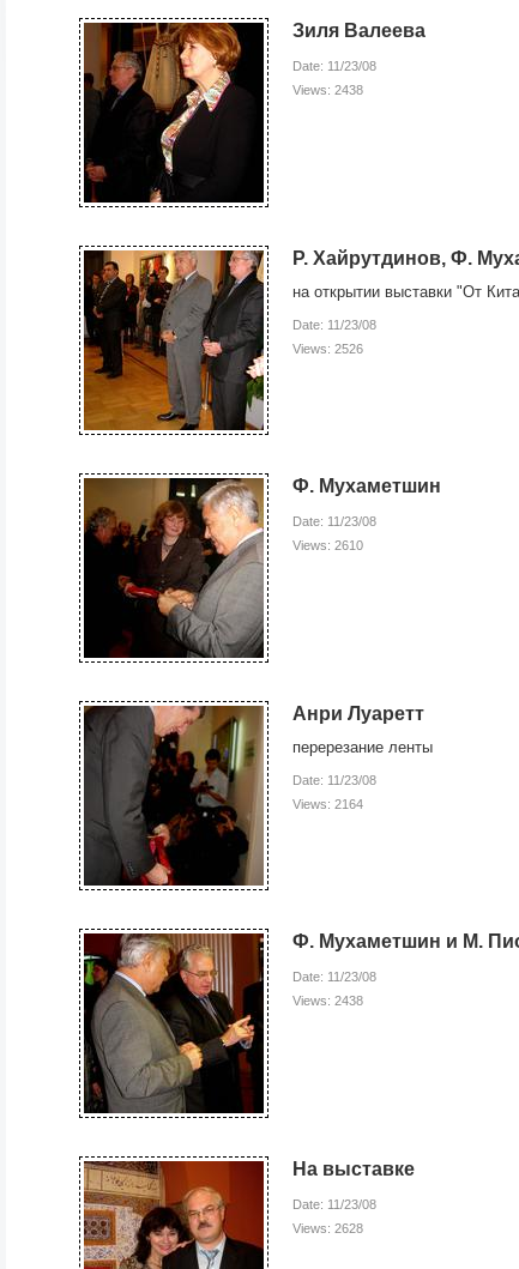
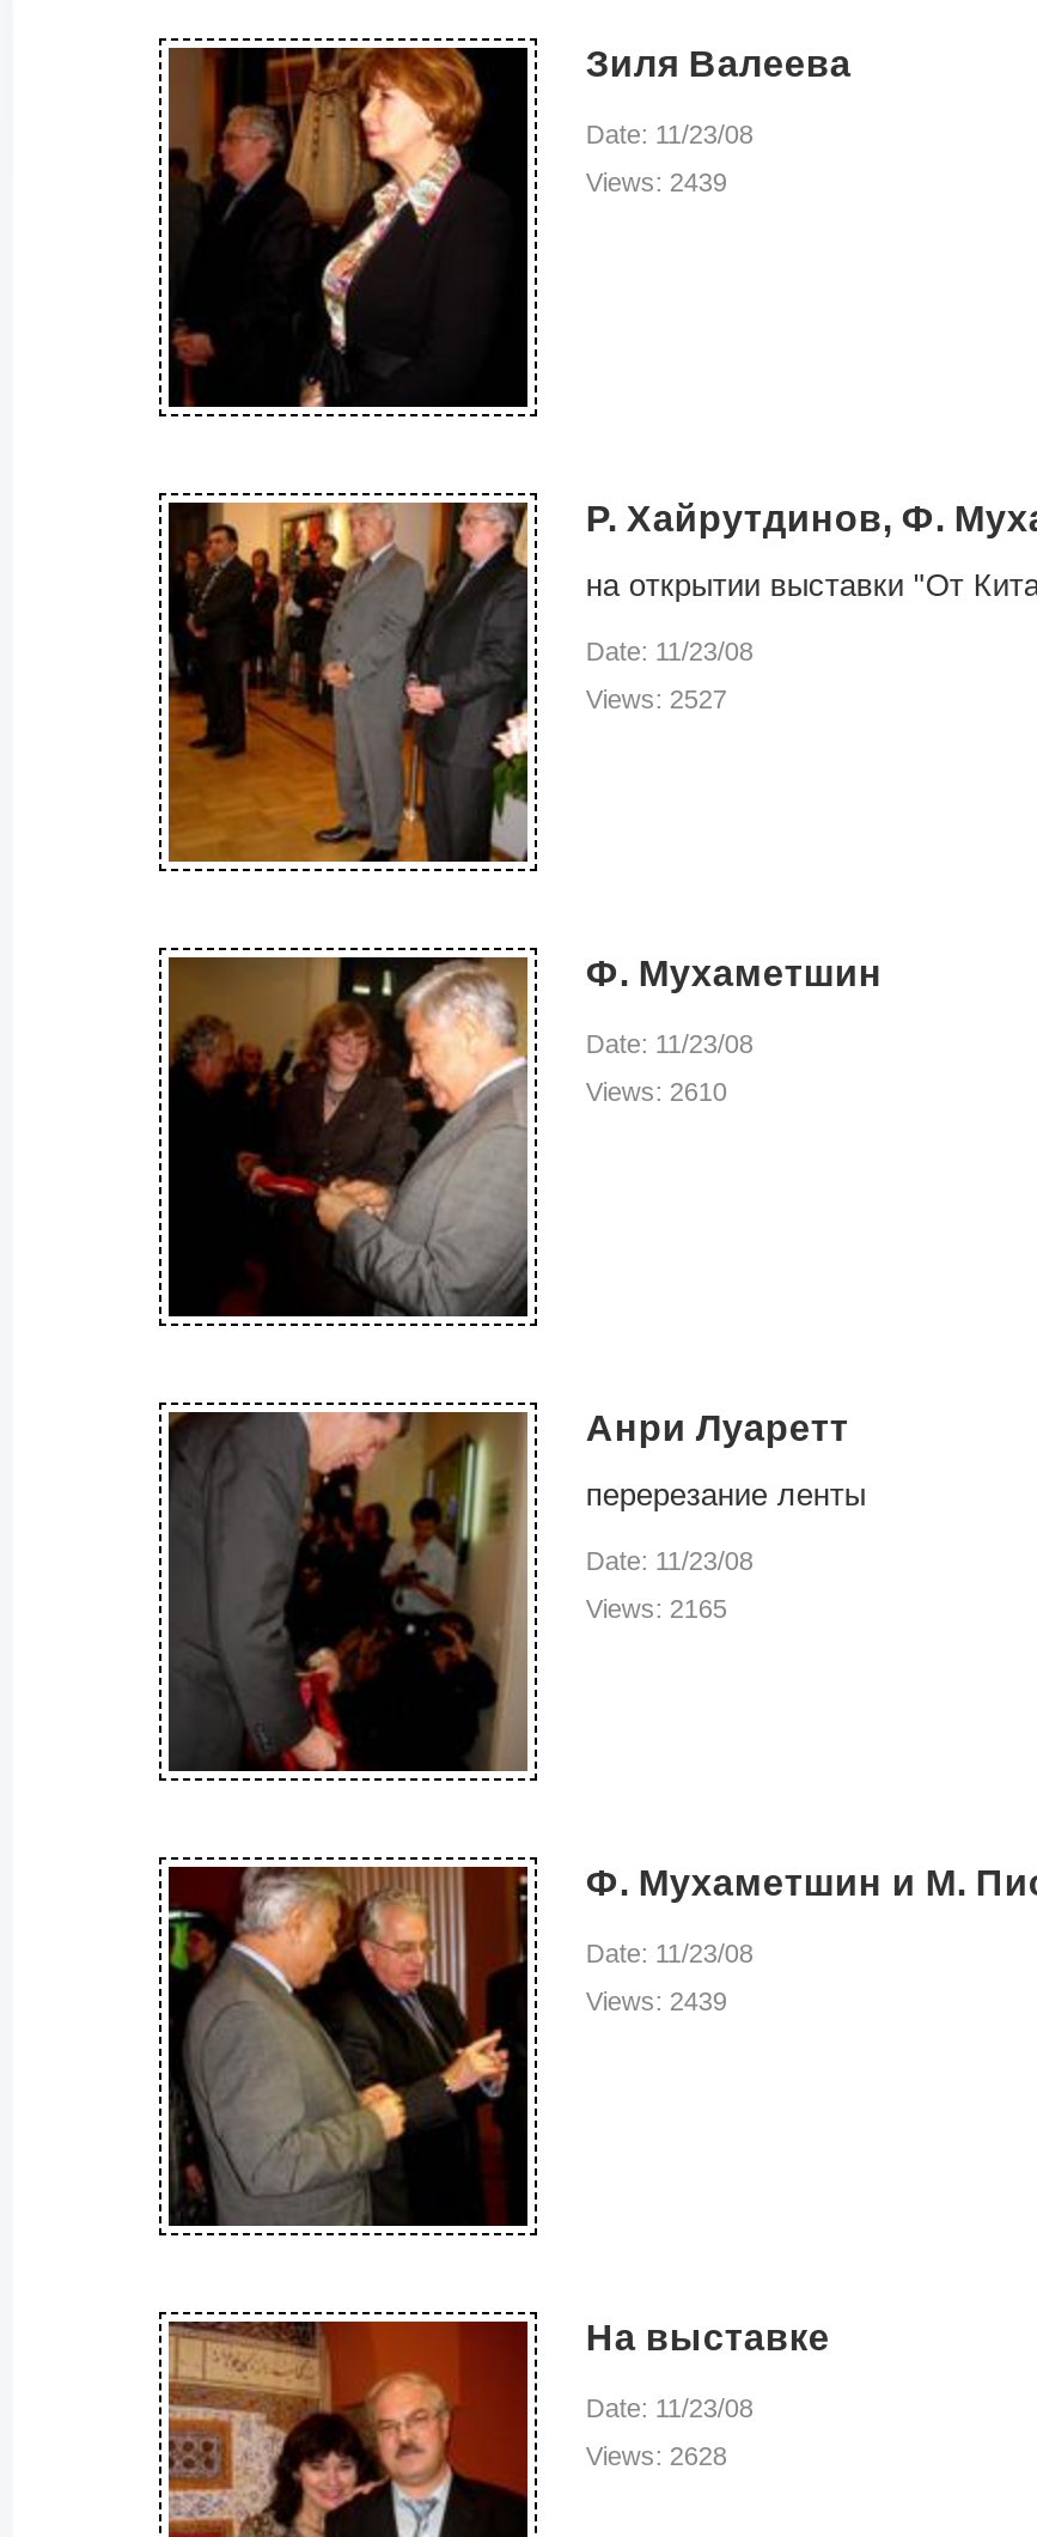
- Views: 2438
+ Views: 2439

- Views: 2526
+ Views: 2527

- Views: 2164
+ Views: 2165

- Views: 2438
+ Views: 2439
